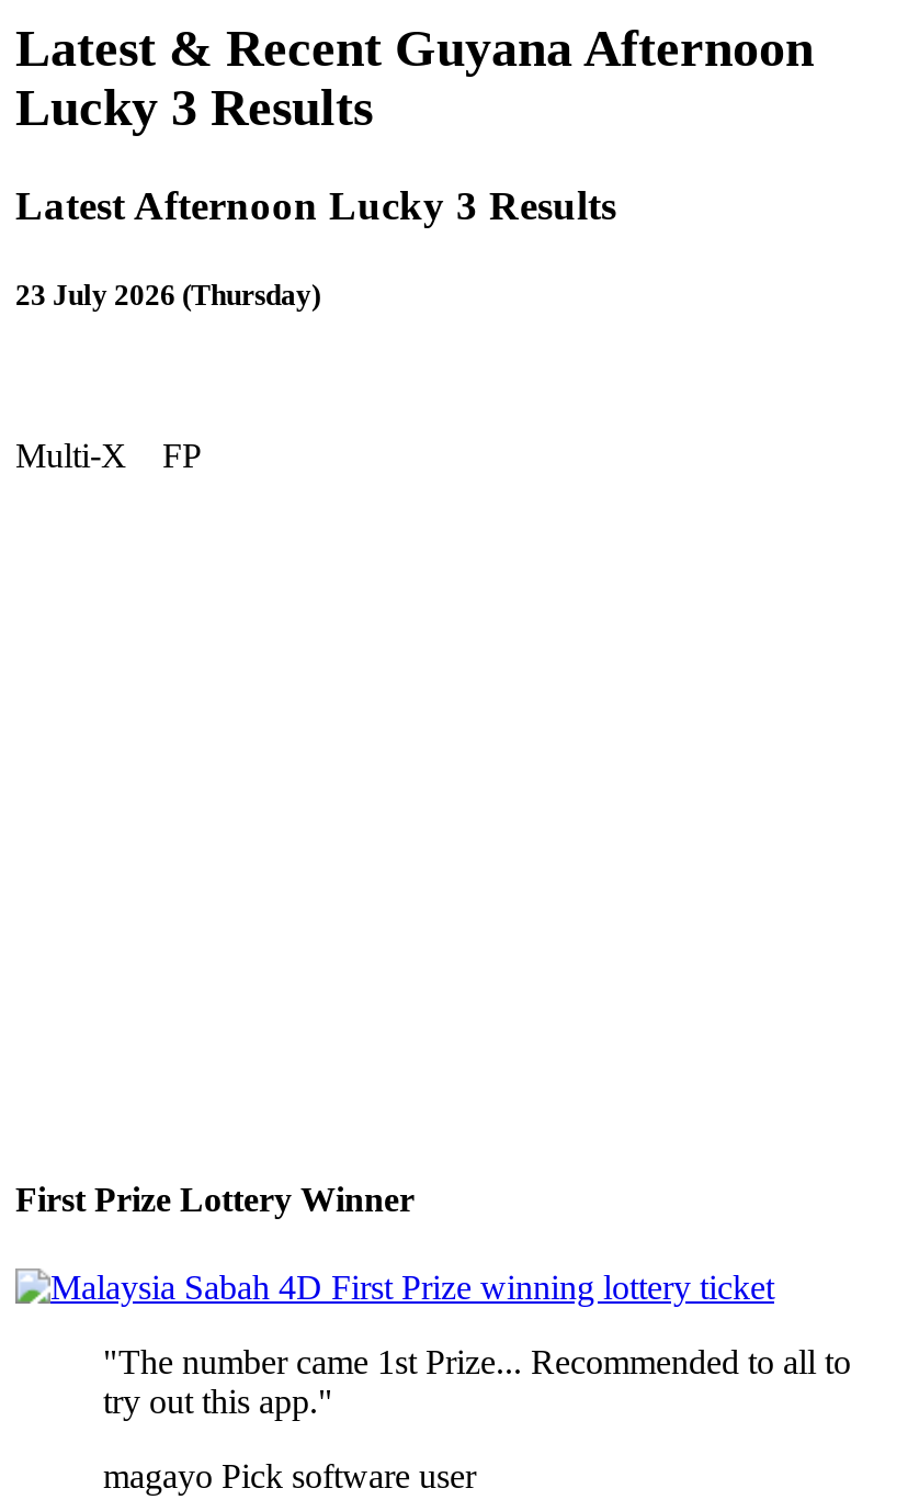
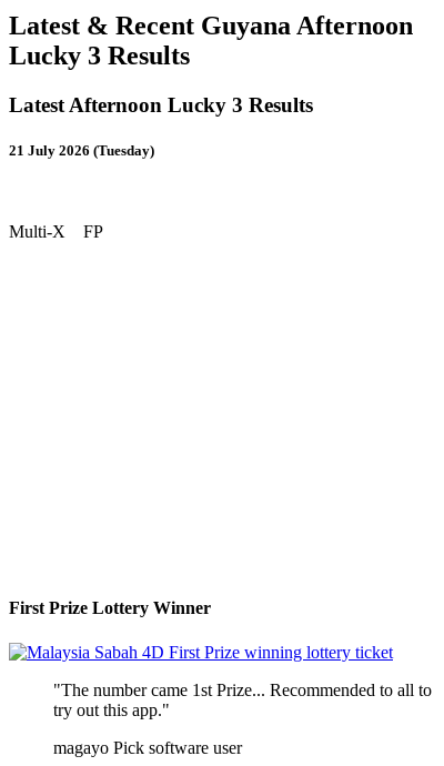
- 23 July 2026 (Thursday)
+ 21 July 2026 (Tuesday)
